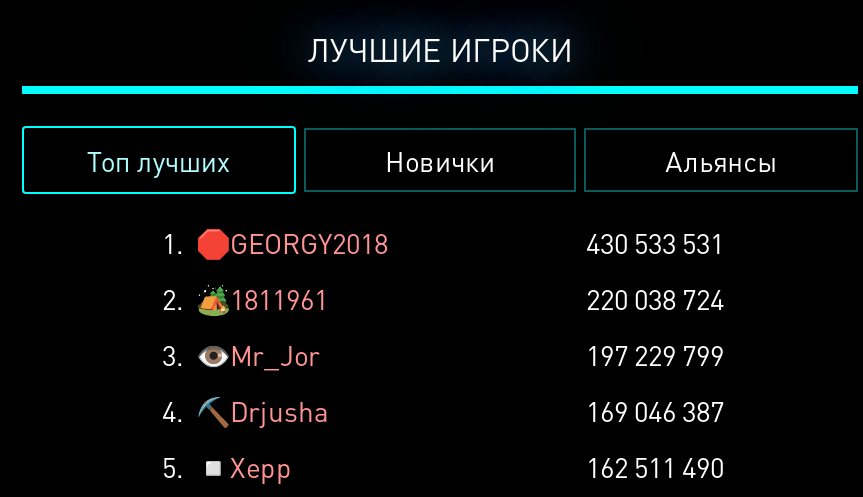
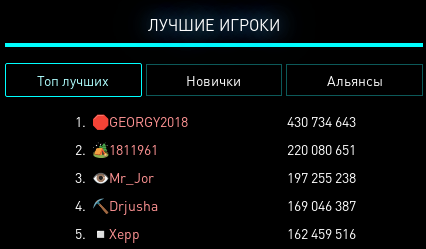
- 430 533 531
+ 430 734 643

- 220 038 724
+ 220 080 651

- 197 229 799
+ 197 255 238

- 162 511 490
+ 162 459 516
